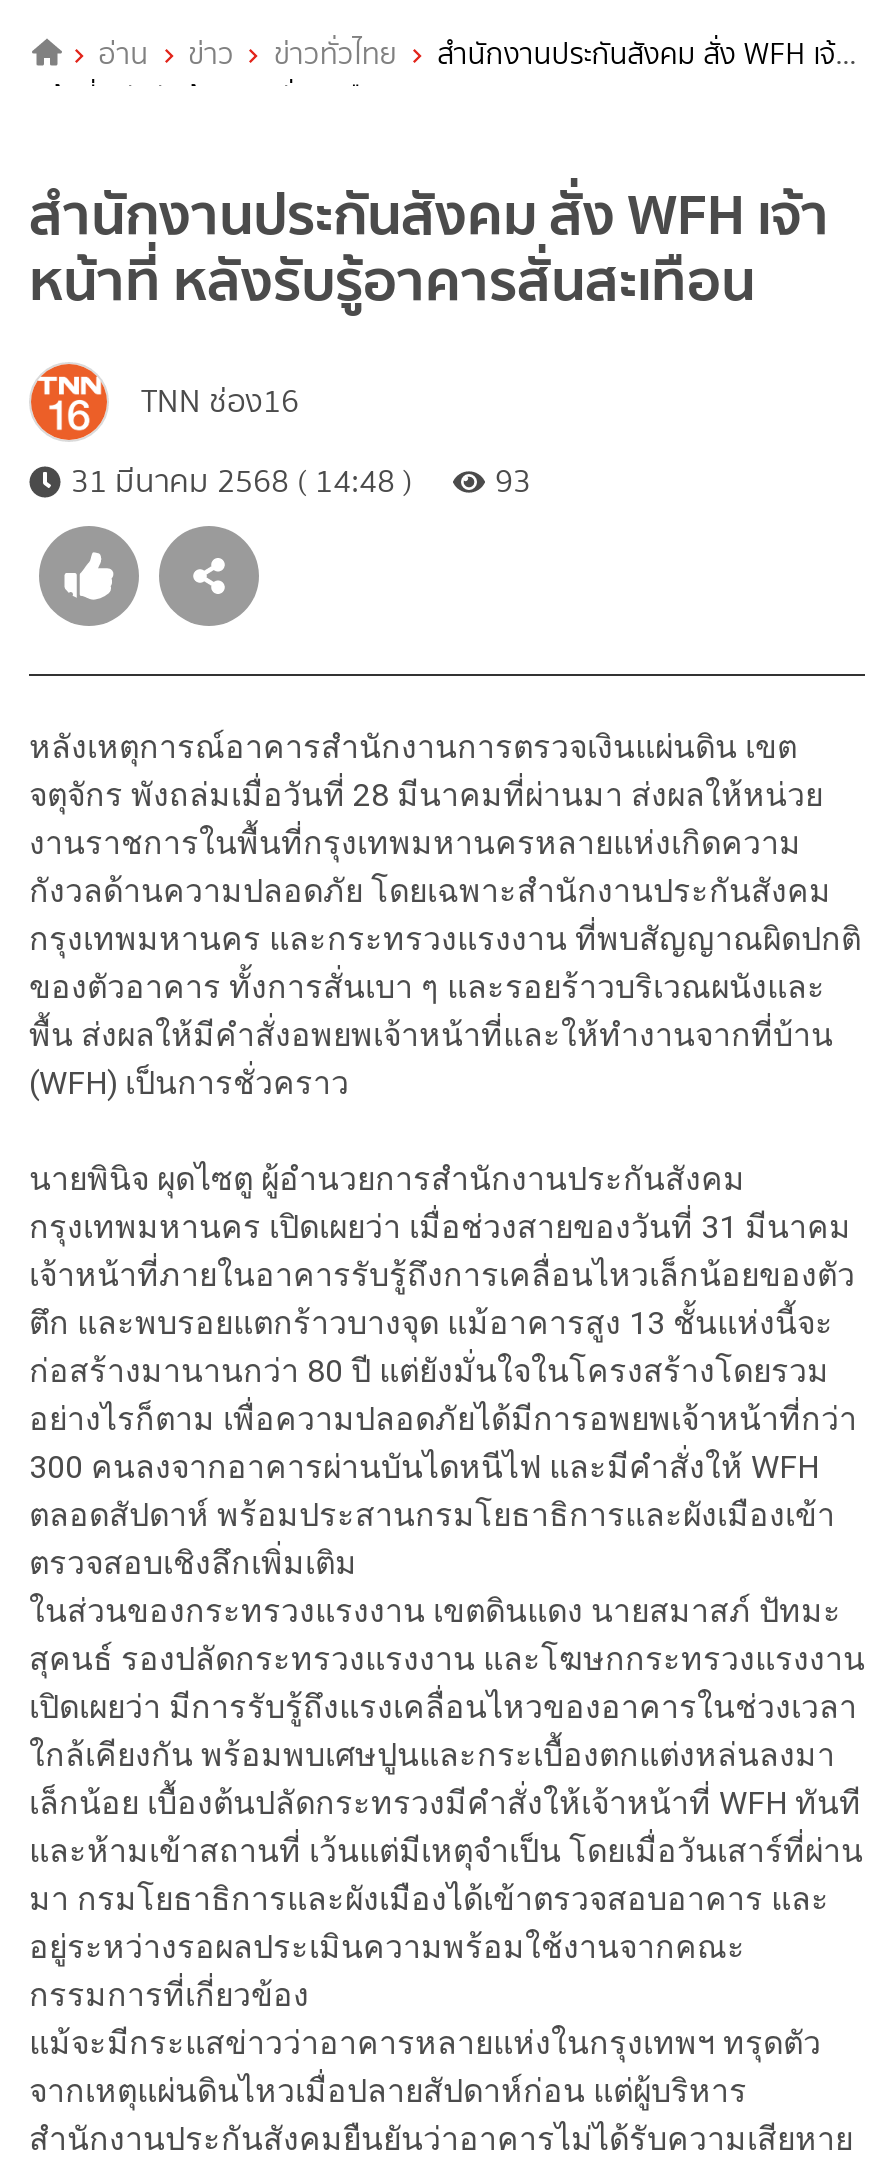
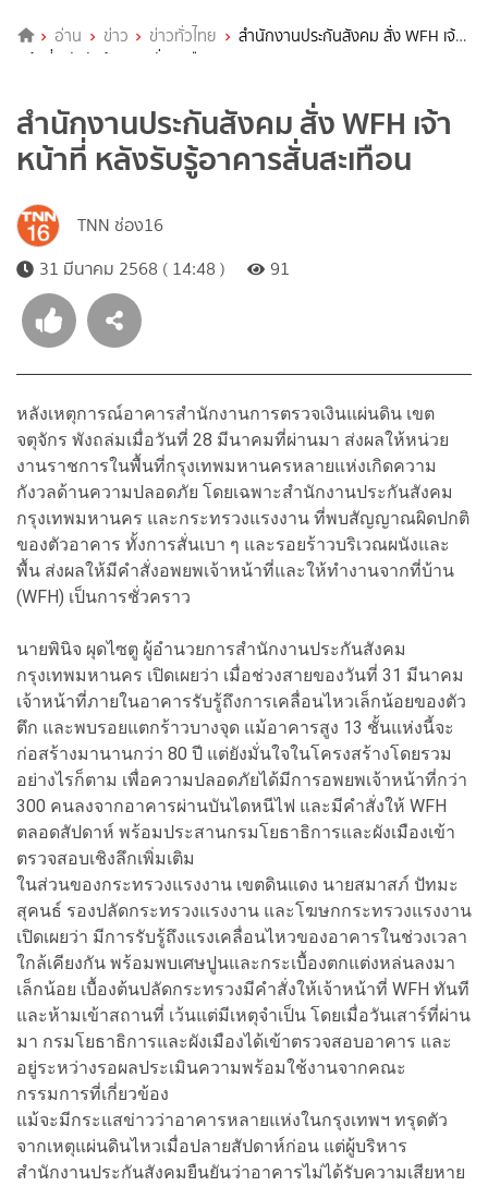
- 31 มีนาคม 2568 ( 14:48 ) 93
+ 31 มีนาคม 2568 ( 14:48 ) 91
